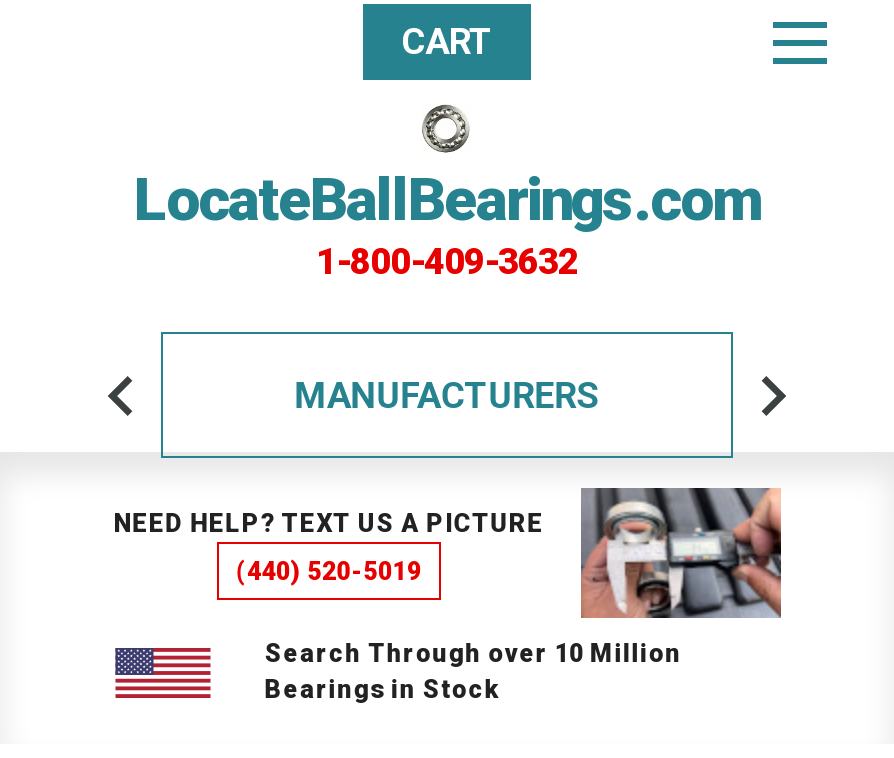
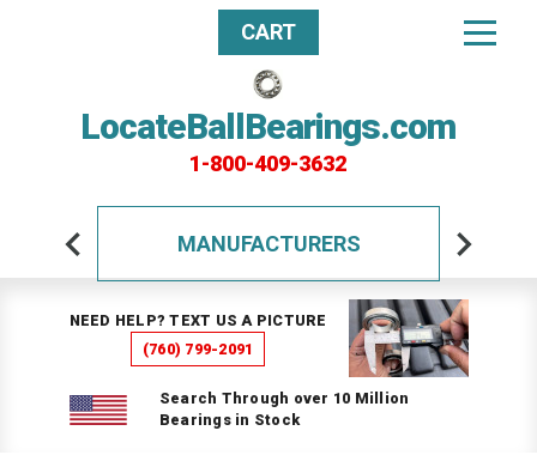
- (440) 520-5019
+ (760) 799-2091
